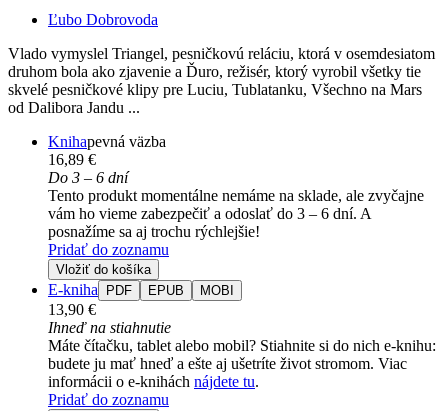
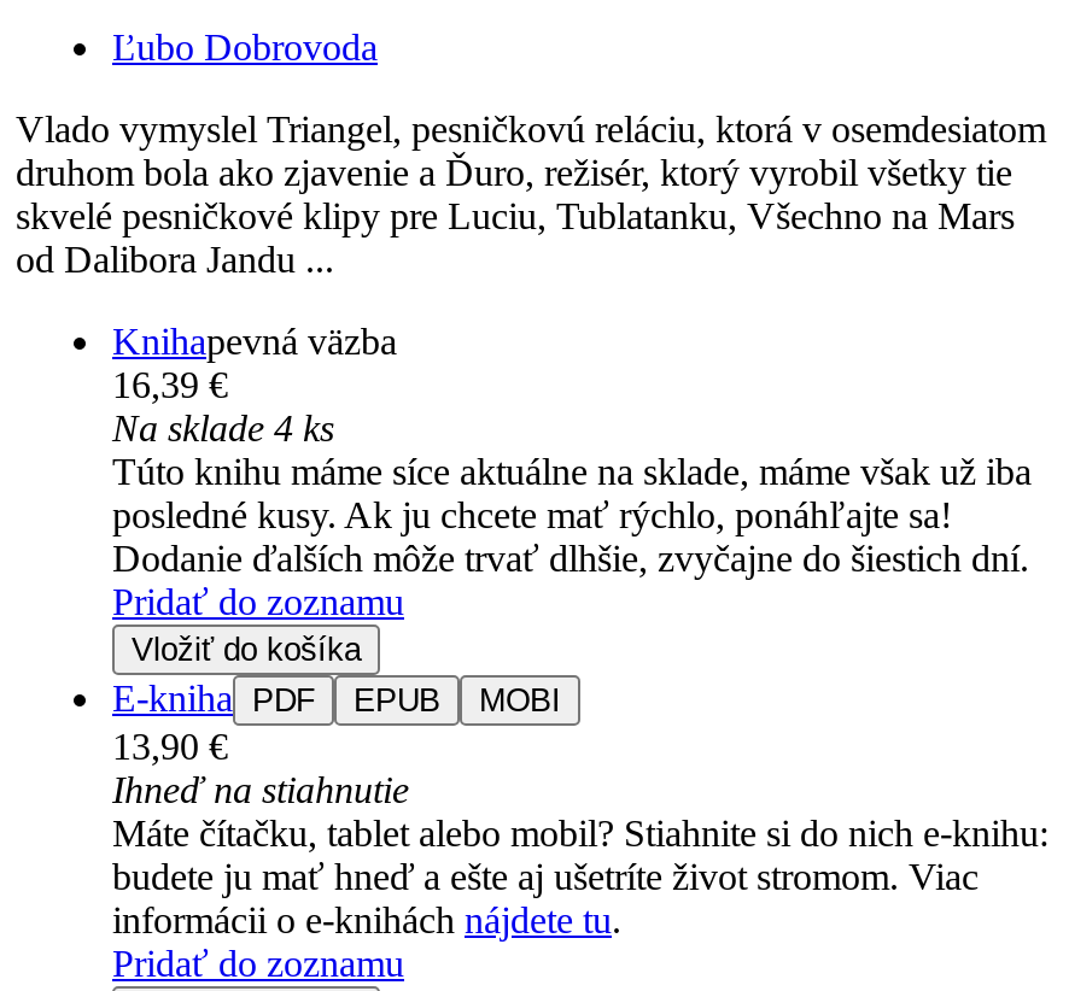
- 16,89 €
- Do 3 – 6 dní
- Tento produkt momentálne nemáme na sklade, ale zvyčajne
- vám ho vieme zabezpečiť a odoslať do 3 – 6 dní. A
- posnažíme sa aj trochu rýchlejšie!
+ 16,39 €
+ Na sklade 4 ks
+ Túto knihu máme síce aktuálne na sklade, máme však už iba
+ posledné kusy. Ak ju chcete mať rýchlo, ponáhľajte sa!
+ Dodanie ďalších môže trvať dlhšie, zvyčajne do šiestich dní.
